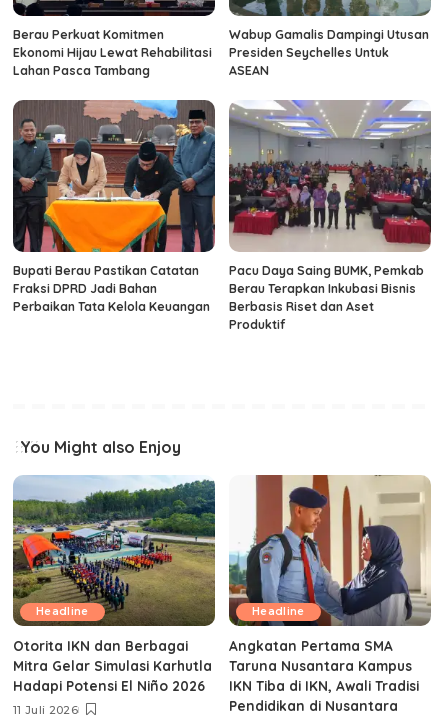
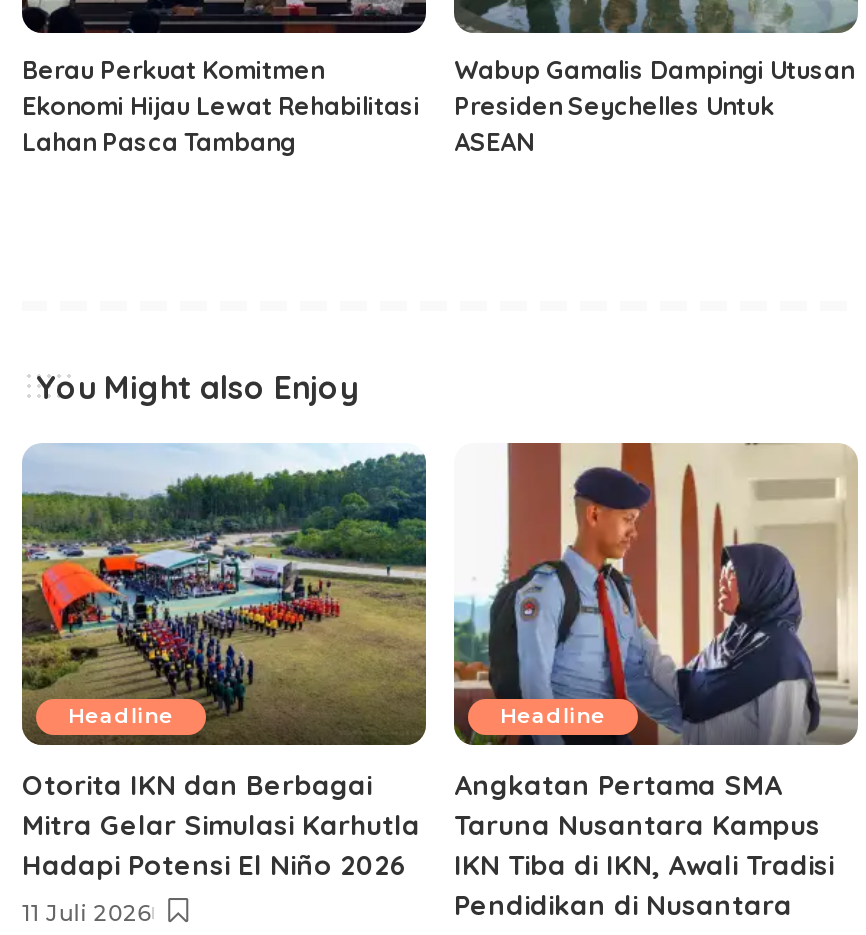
- [image]
- Bupati Berau Pastikan Catatan
- Fraksi DPRD Jadi Bahan
- Perbaikan Tata Kelola Keuangan

- [image]
- Pacu Daya Saing BUMK, Pemkab
- Berau Terapkan Inkubasi Bisnis
- Berbasis Riset dan Aset
- Produktif
